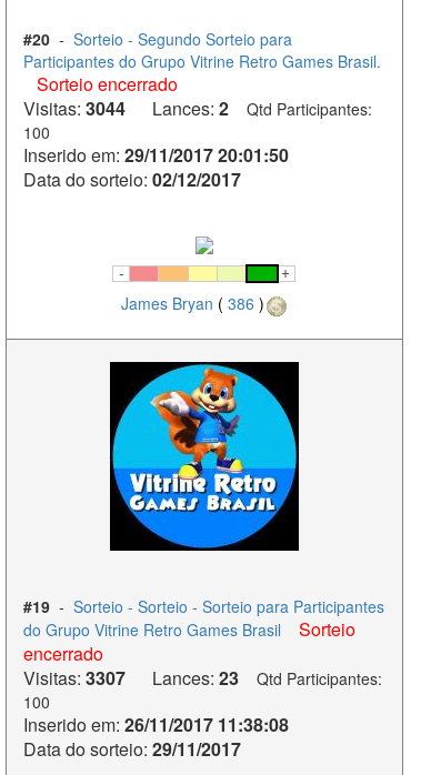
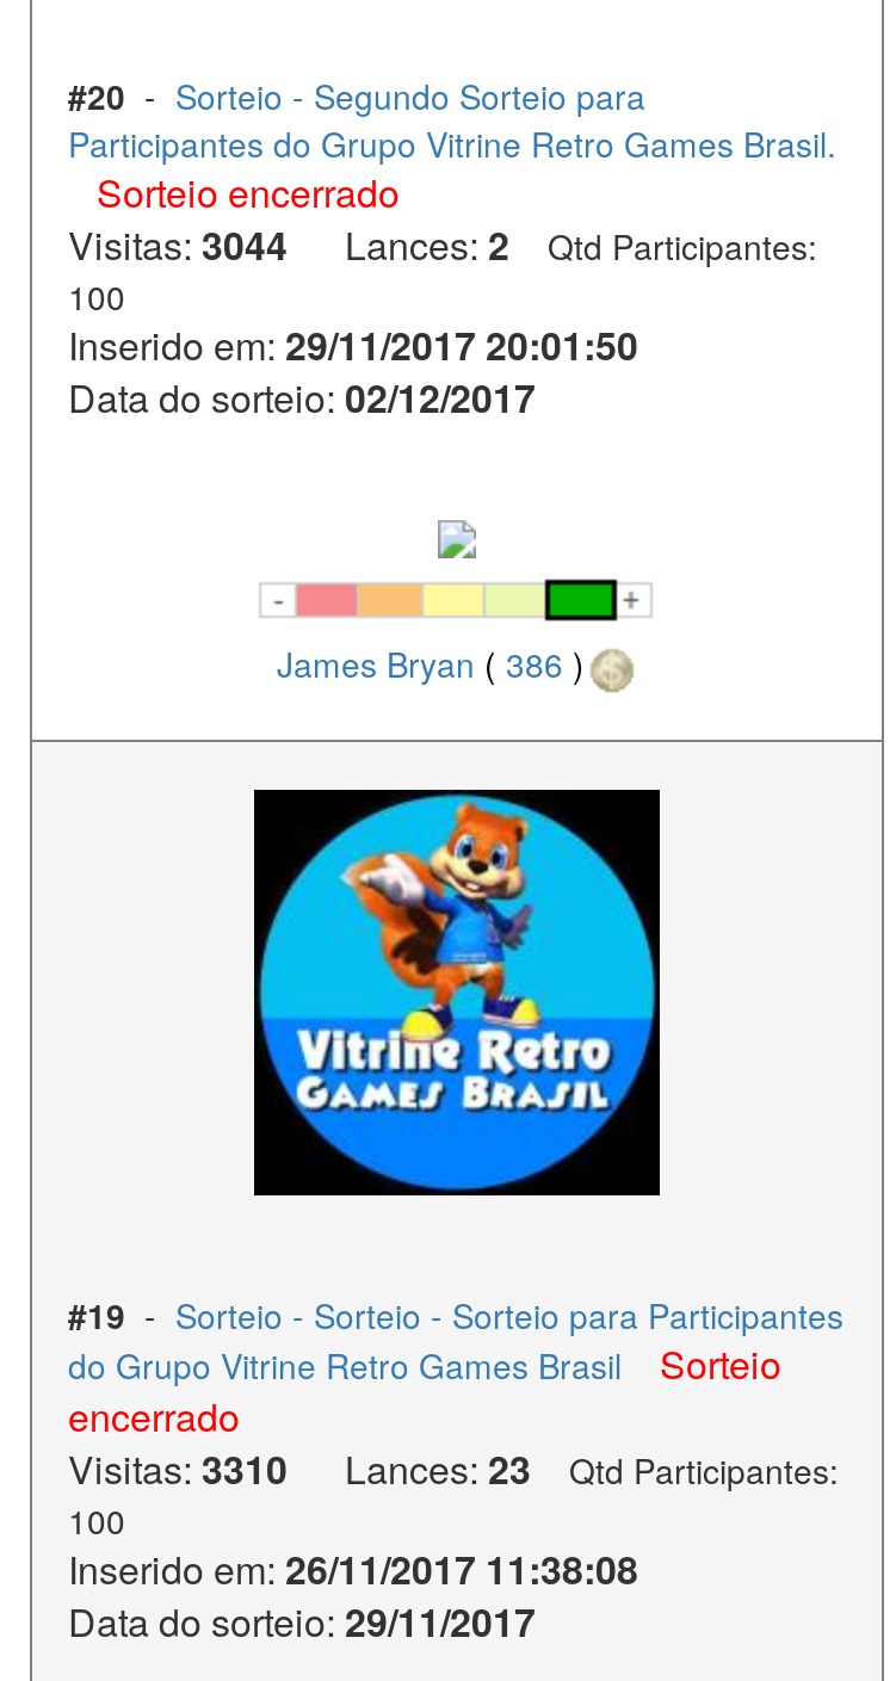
- Visitas: 3307 Lances: 23 Qtd Participantes:
+ Visitas: 3310 Lances: 23 Qtd Participantes:
